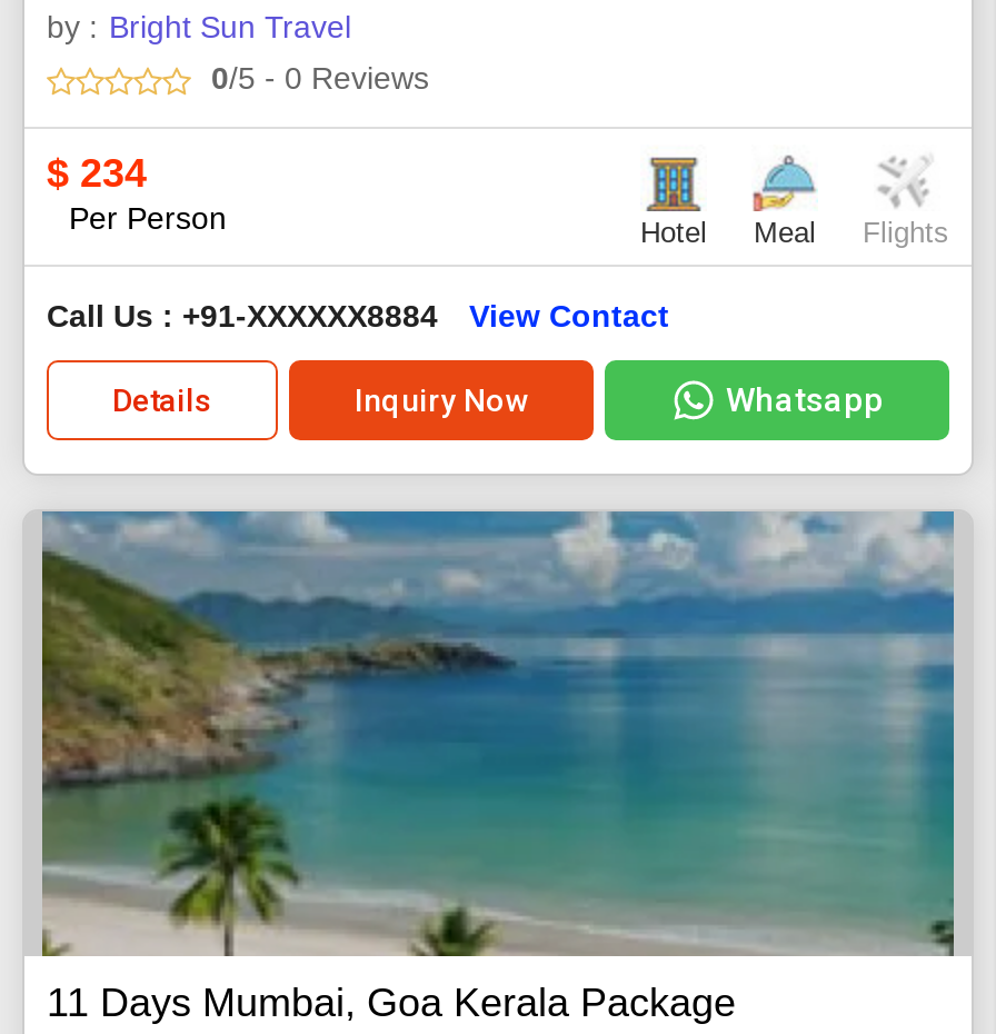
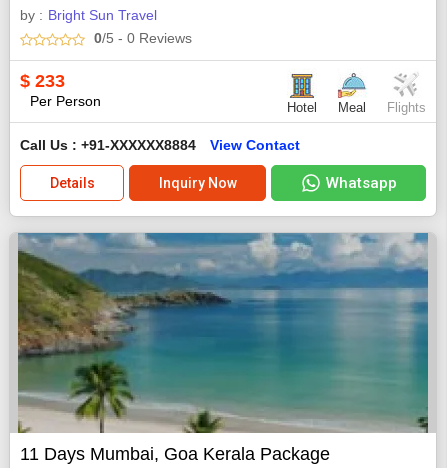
- $234
+ $233
